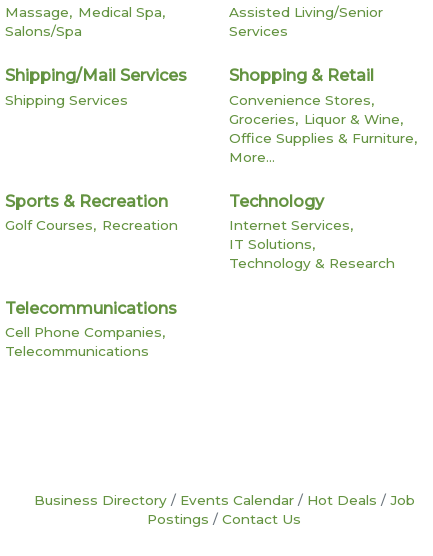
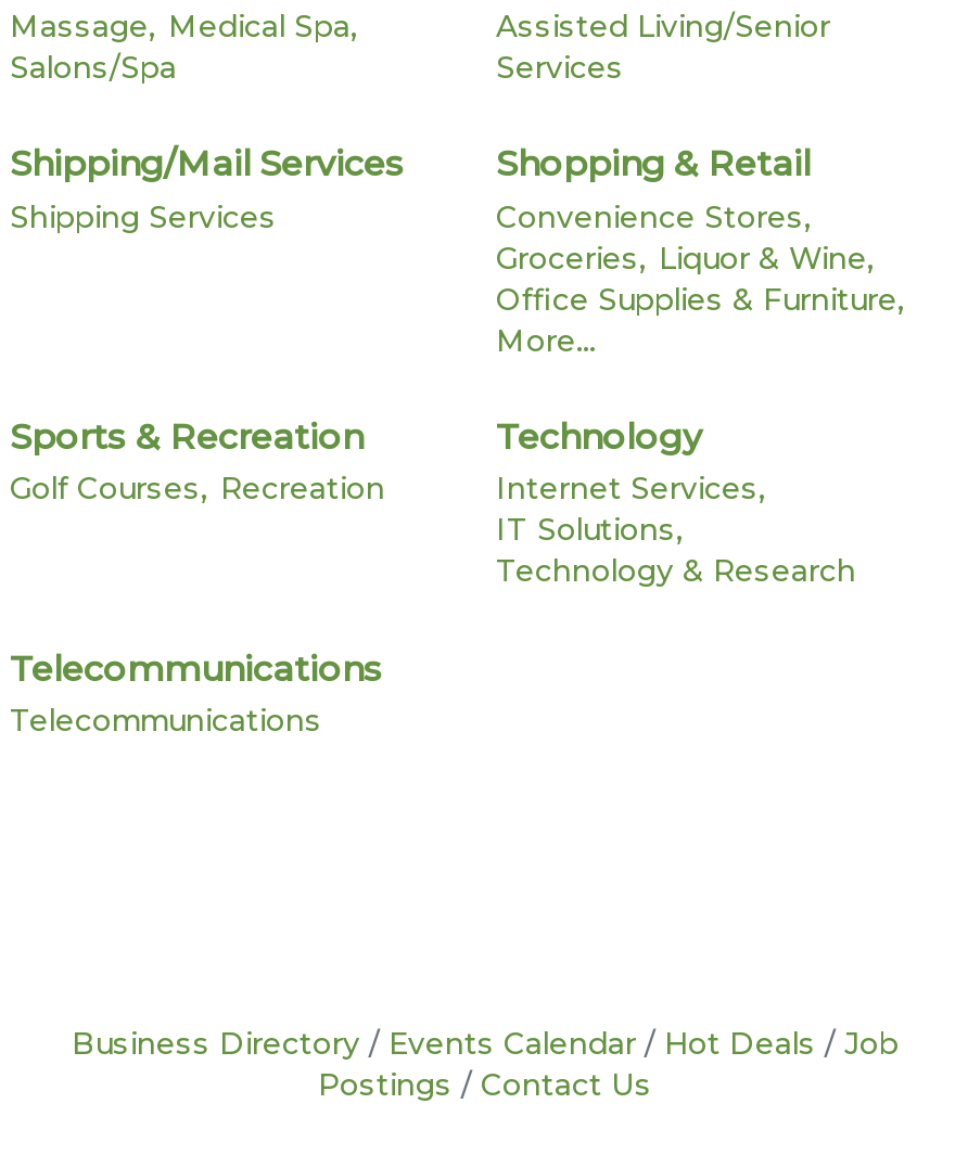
- Cell Phone Companies,
